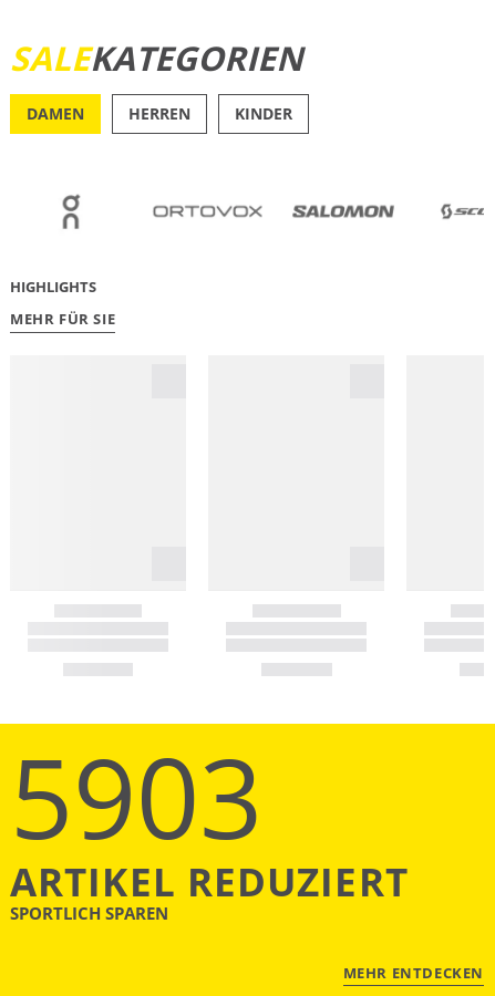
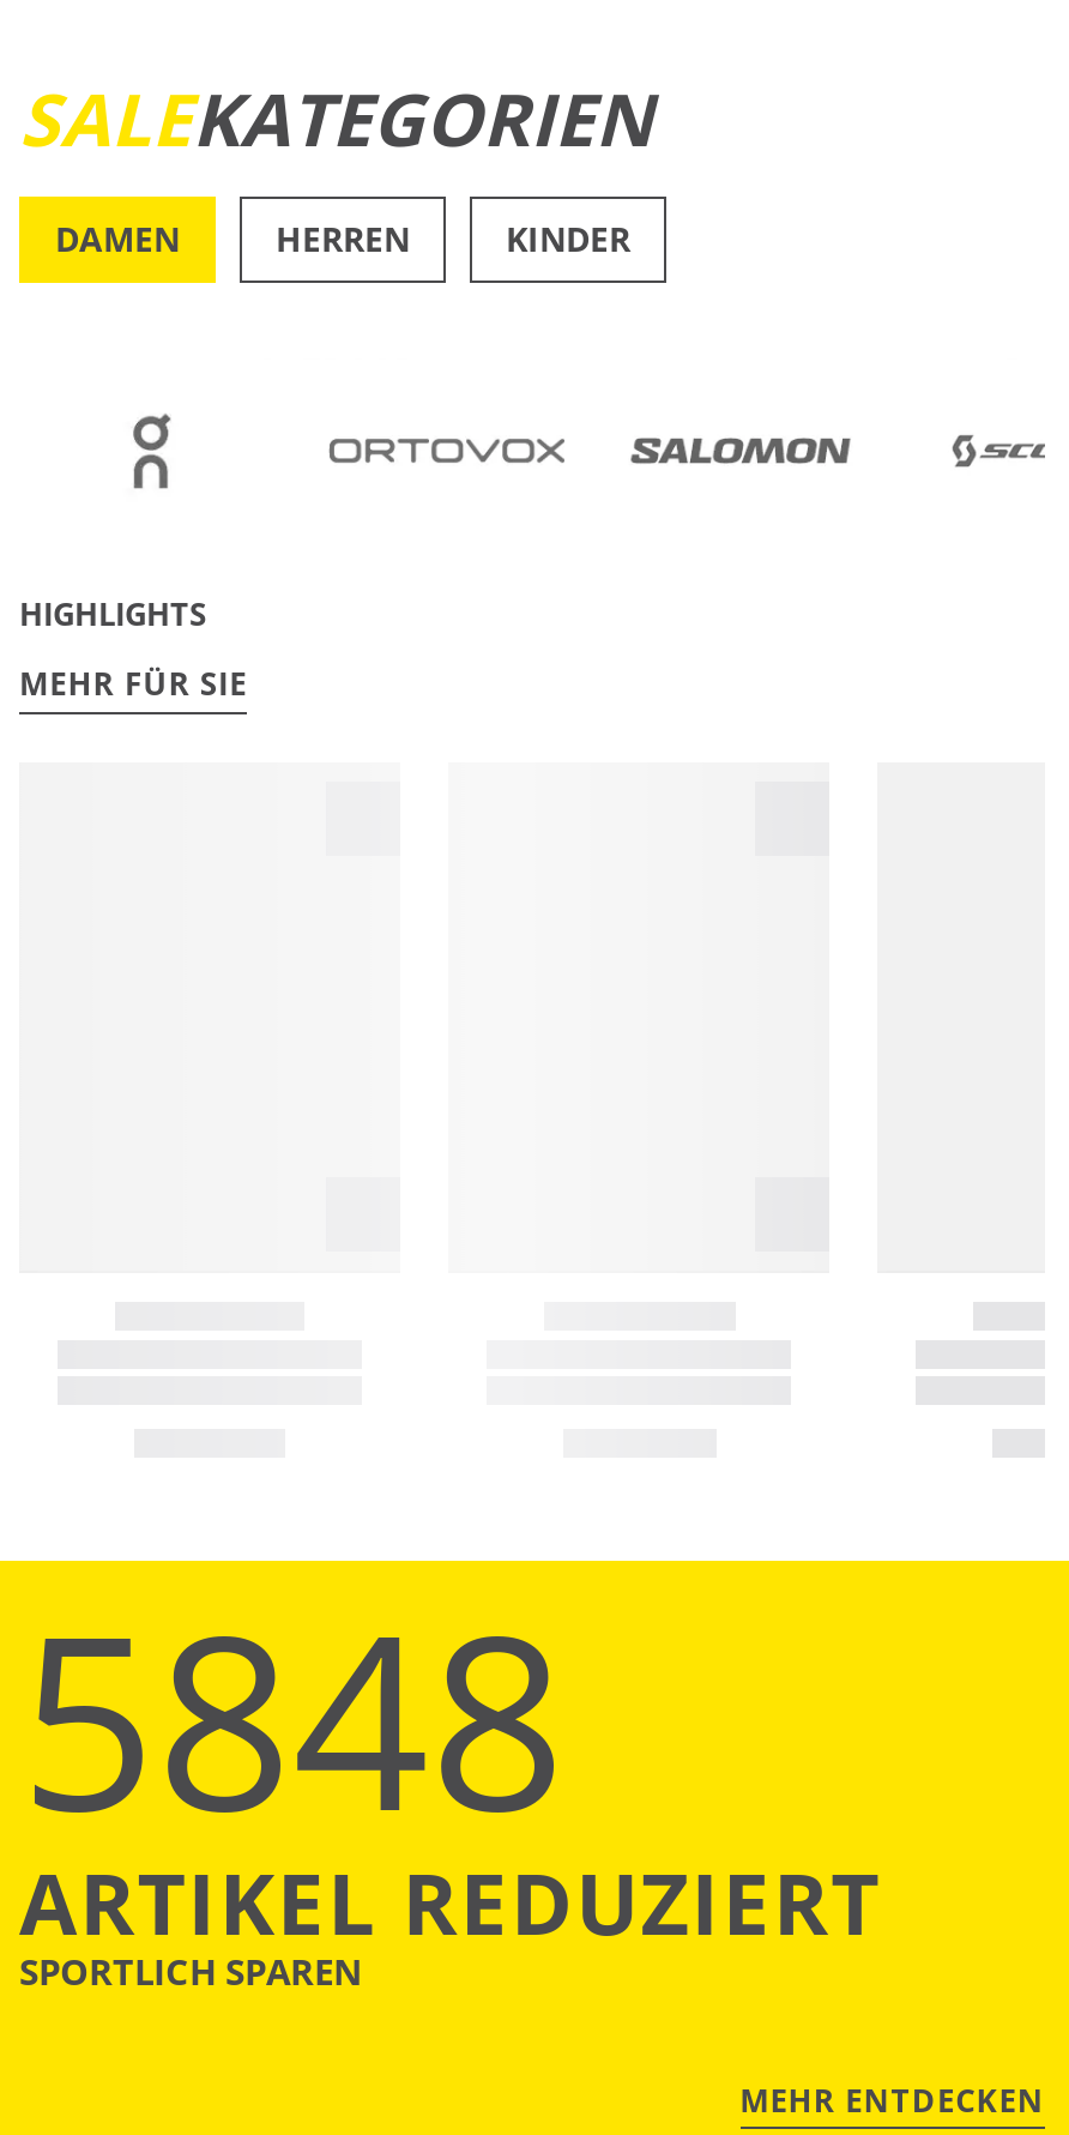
- 5903
+ 5848
